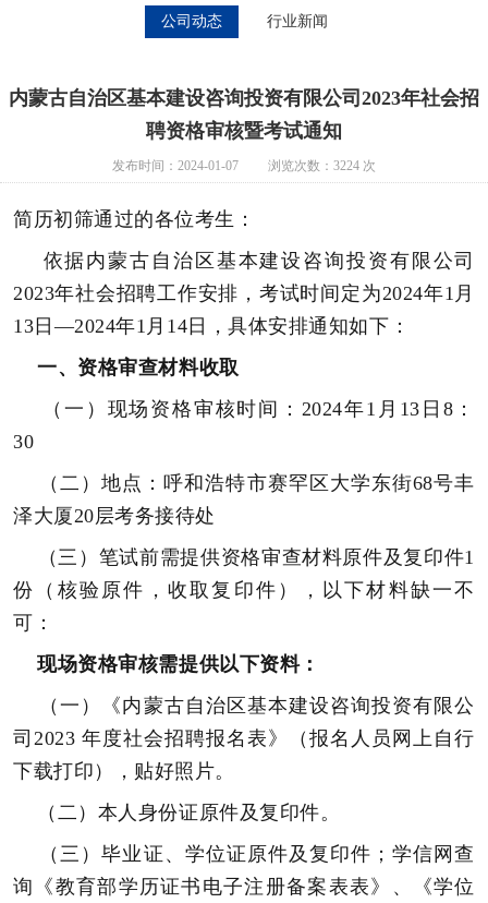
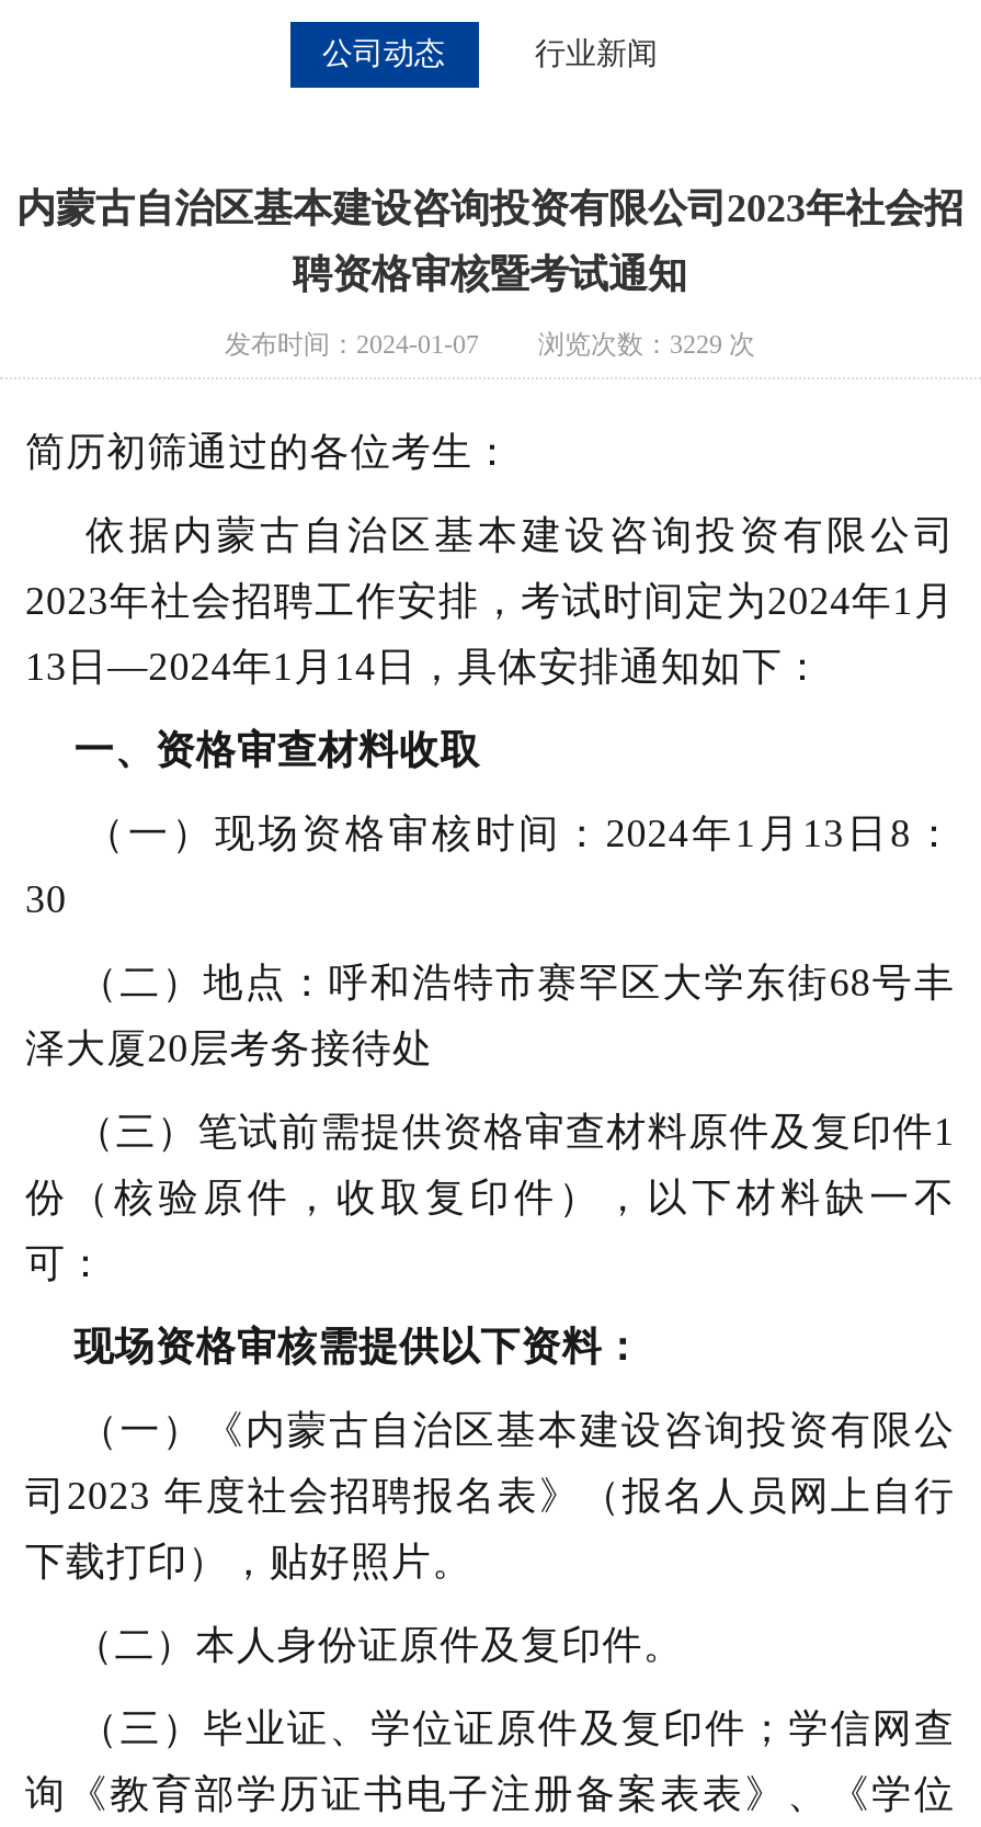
- 发布时间：2024-01-07 浏览次数：3224 次
+ 发布时间：2024-01-07 浏览次数：3229 次
